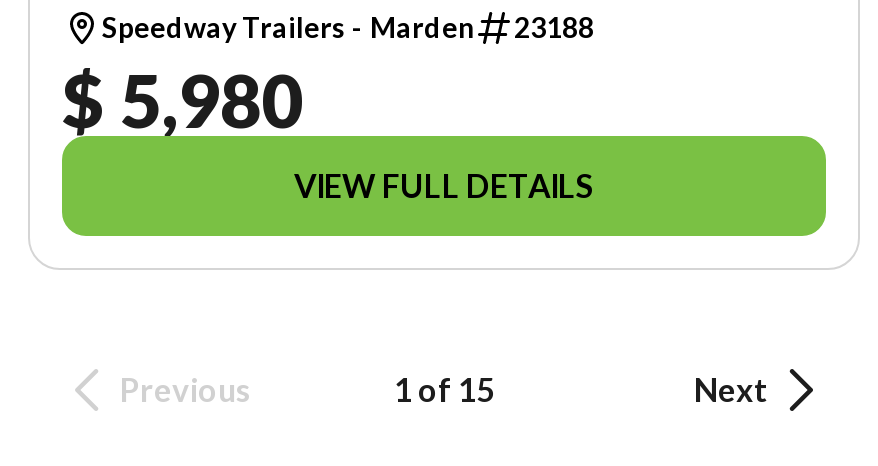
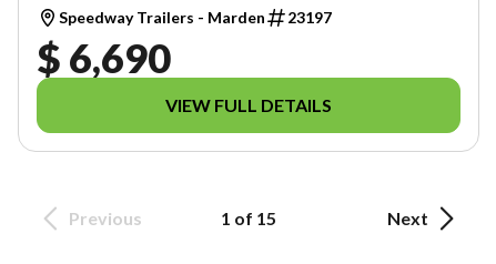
- Speedway Trailers - Marden 23188
+ Speedway Trailers - Marden 23197

- $ 5,980
+ $ 6,690
